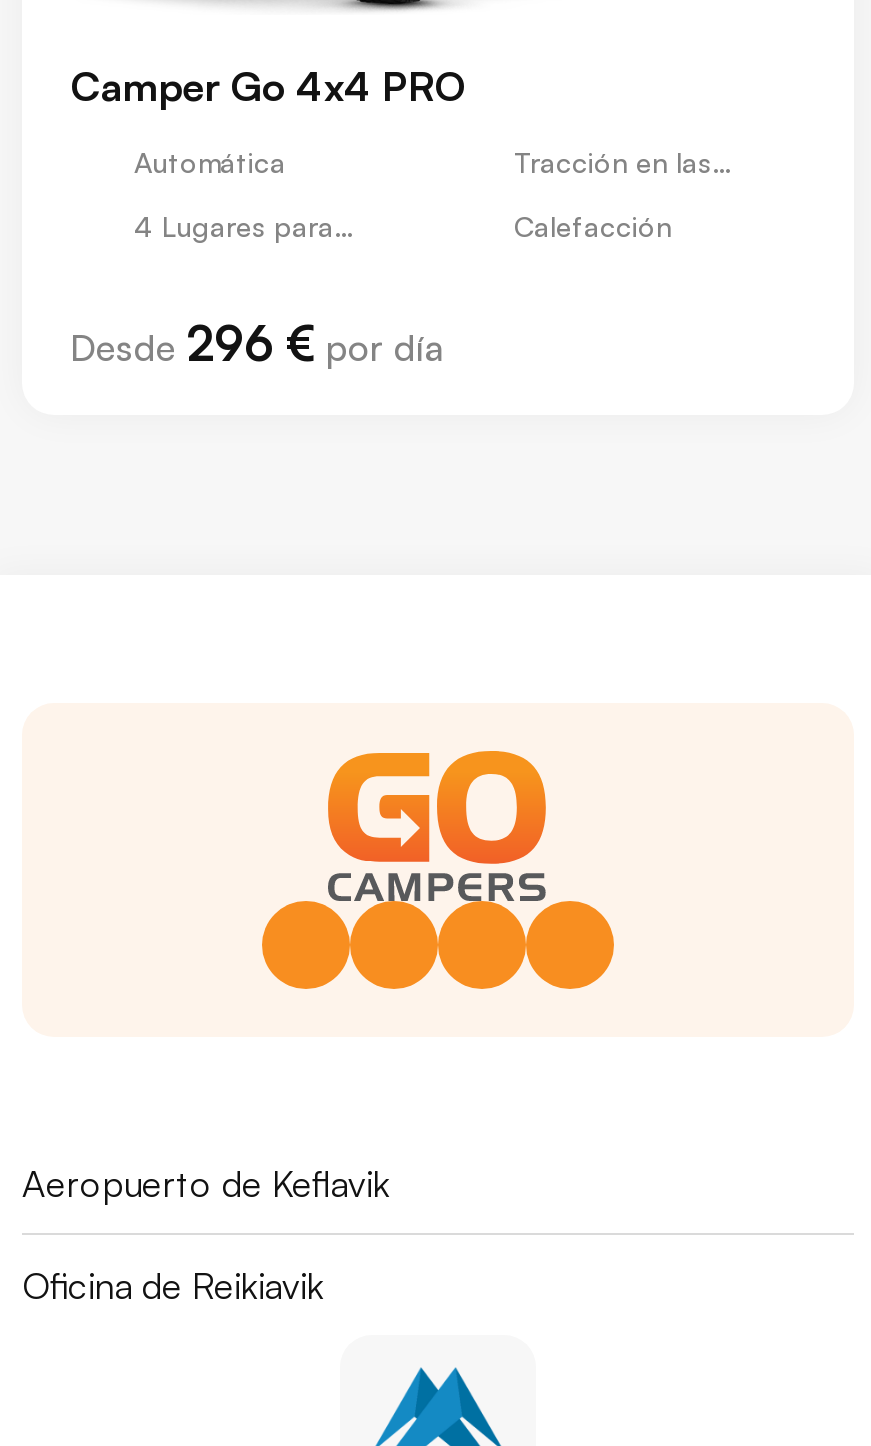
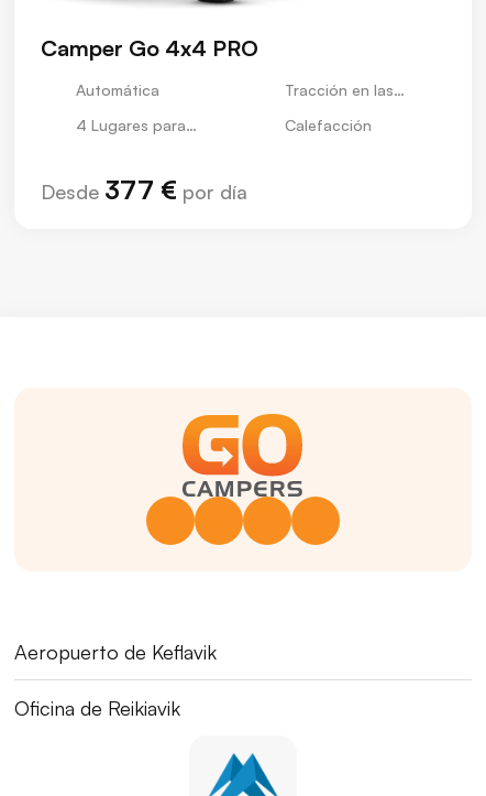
- Desde 296 €por día
+ Desde 377 €por día
